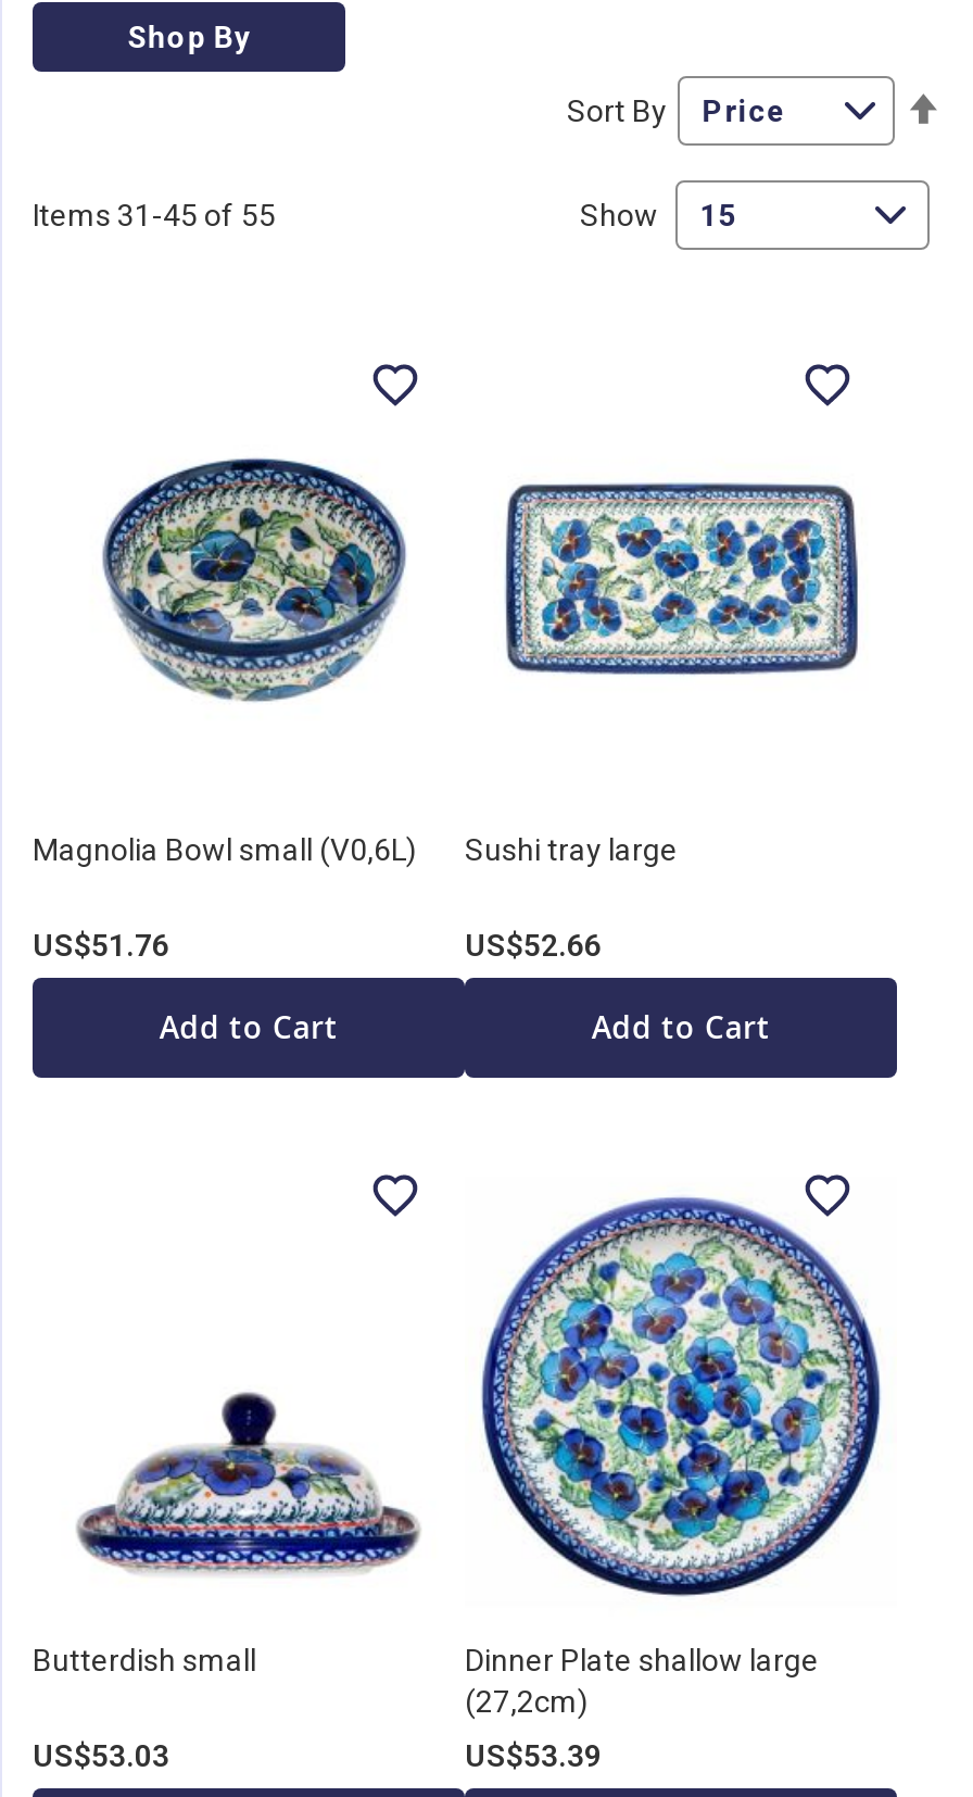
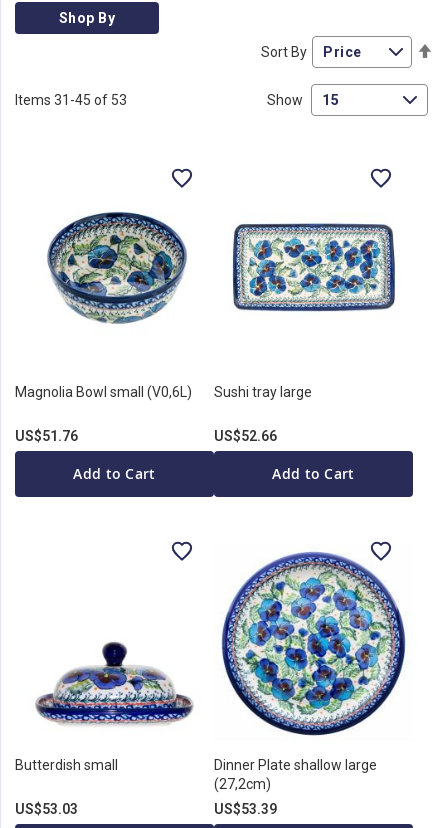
- Items 31 -45 of 55
+ Items 31 -45 of 53
